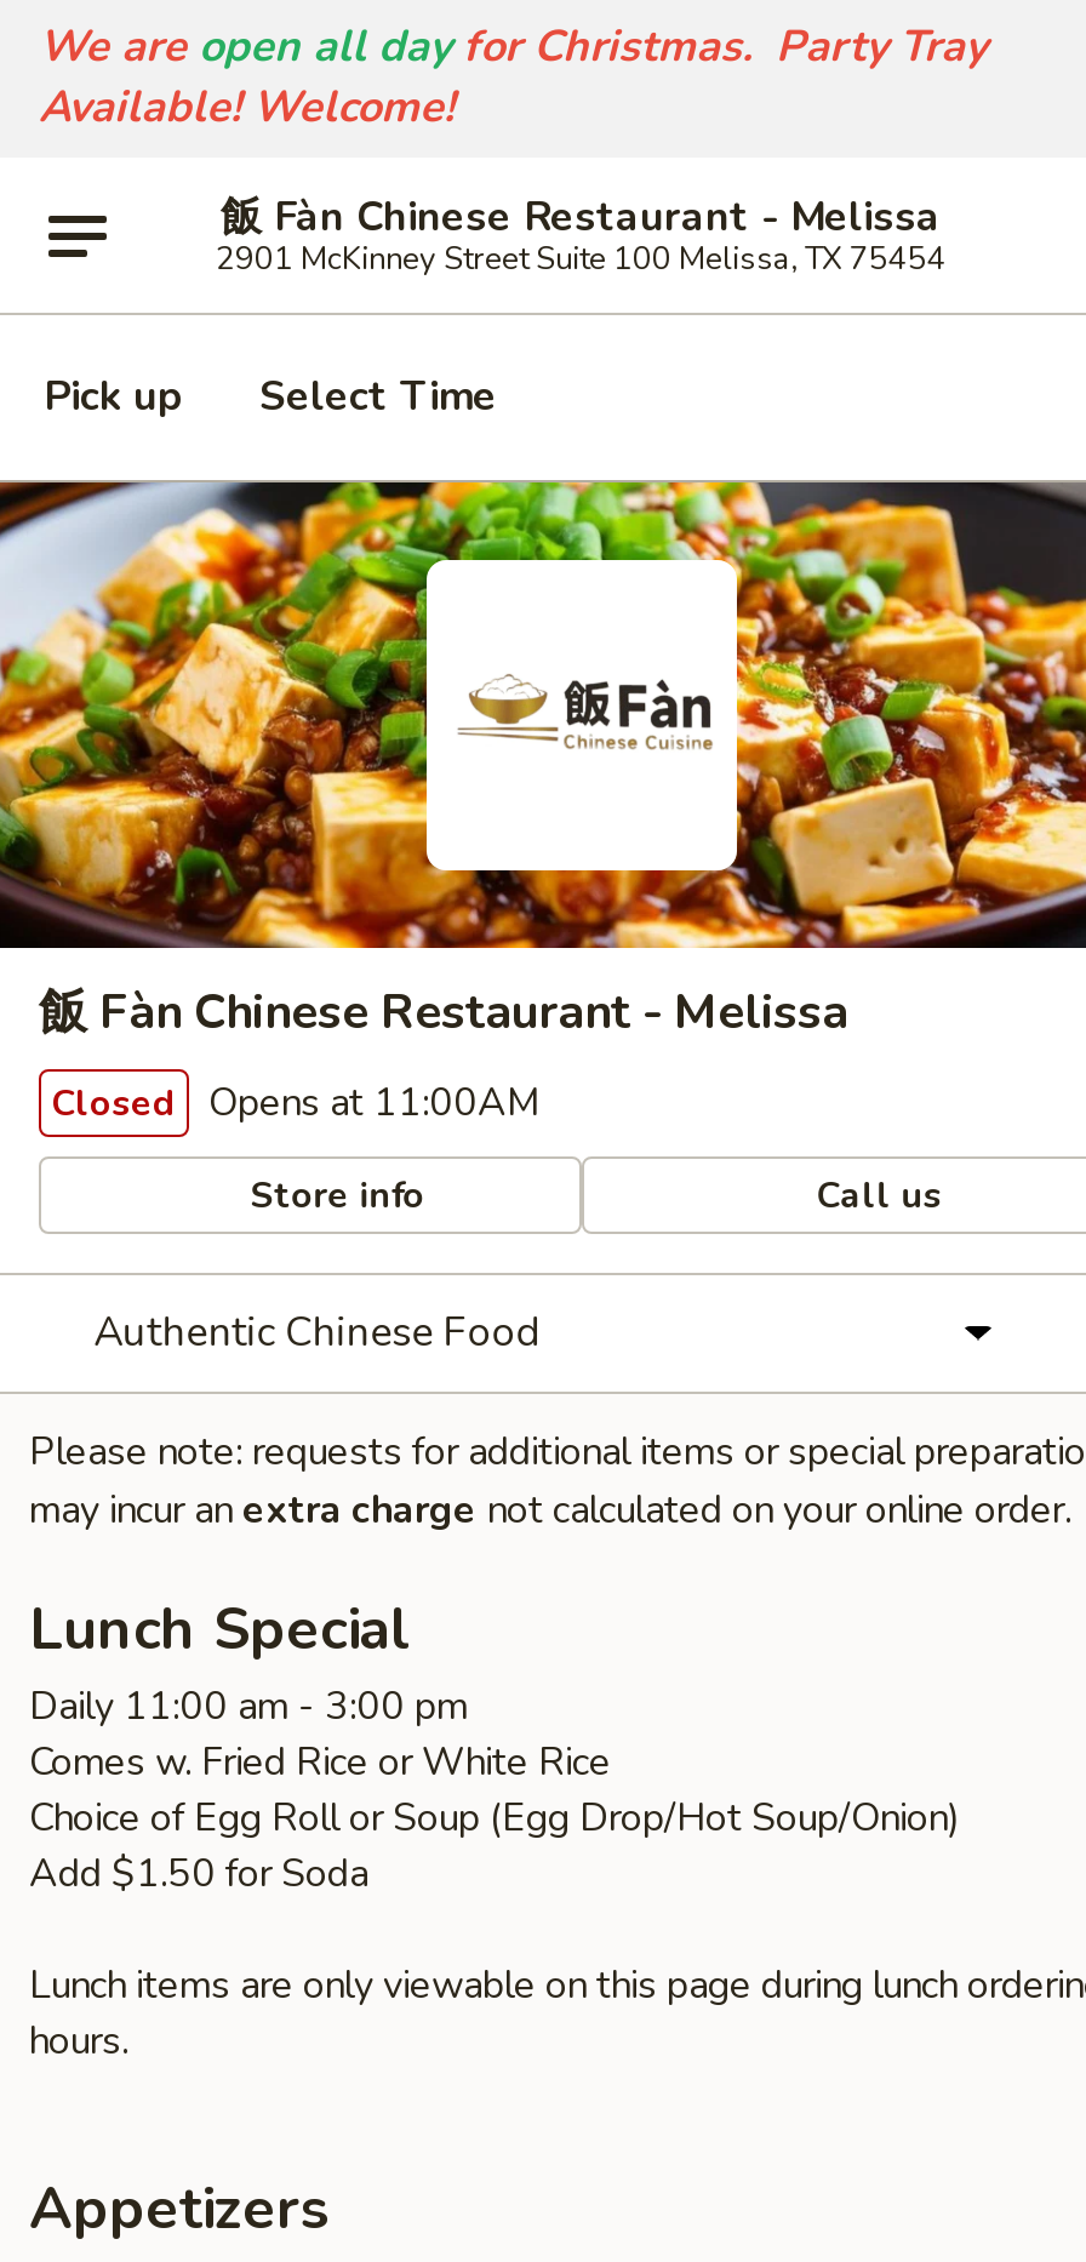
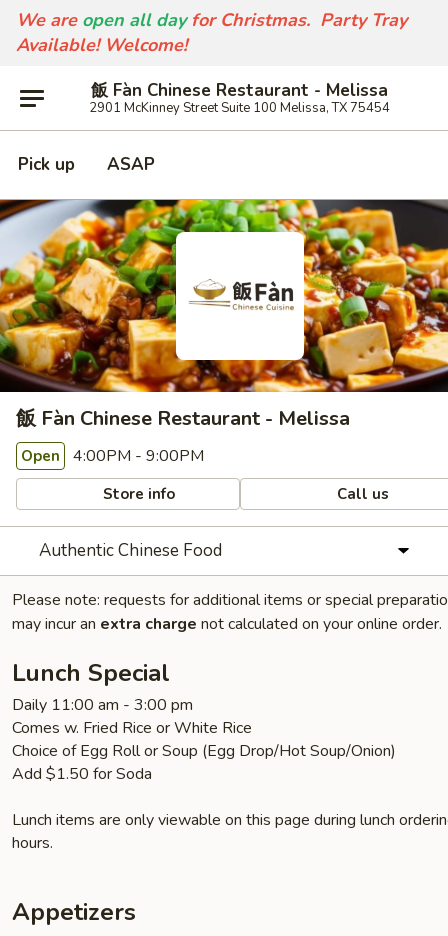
- Select Time
+ ASAP

- Closed Opens at 11:00AM
+ Open 4:00PM - 9:00PM
